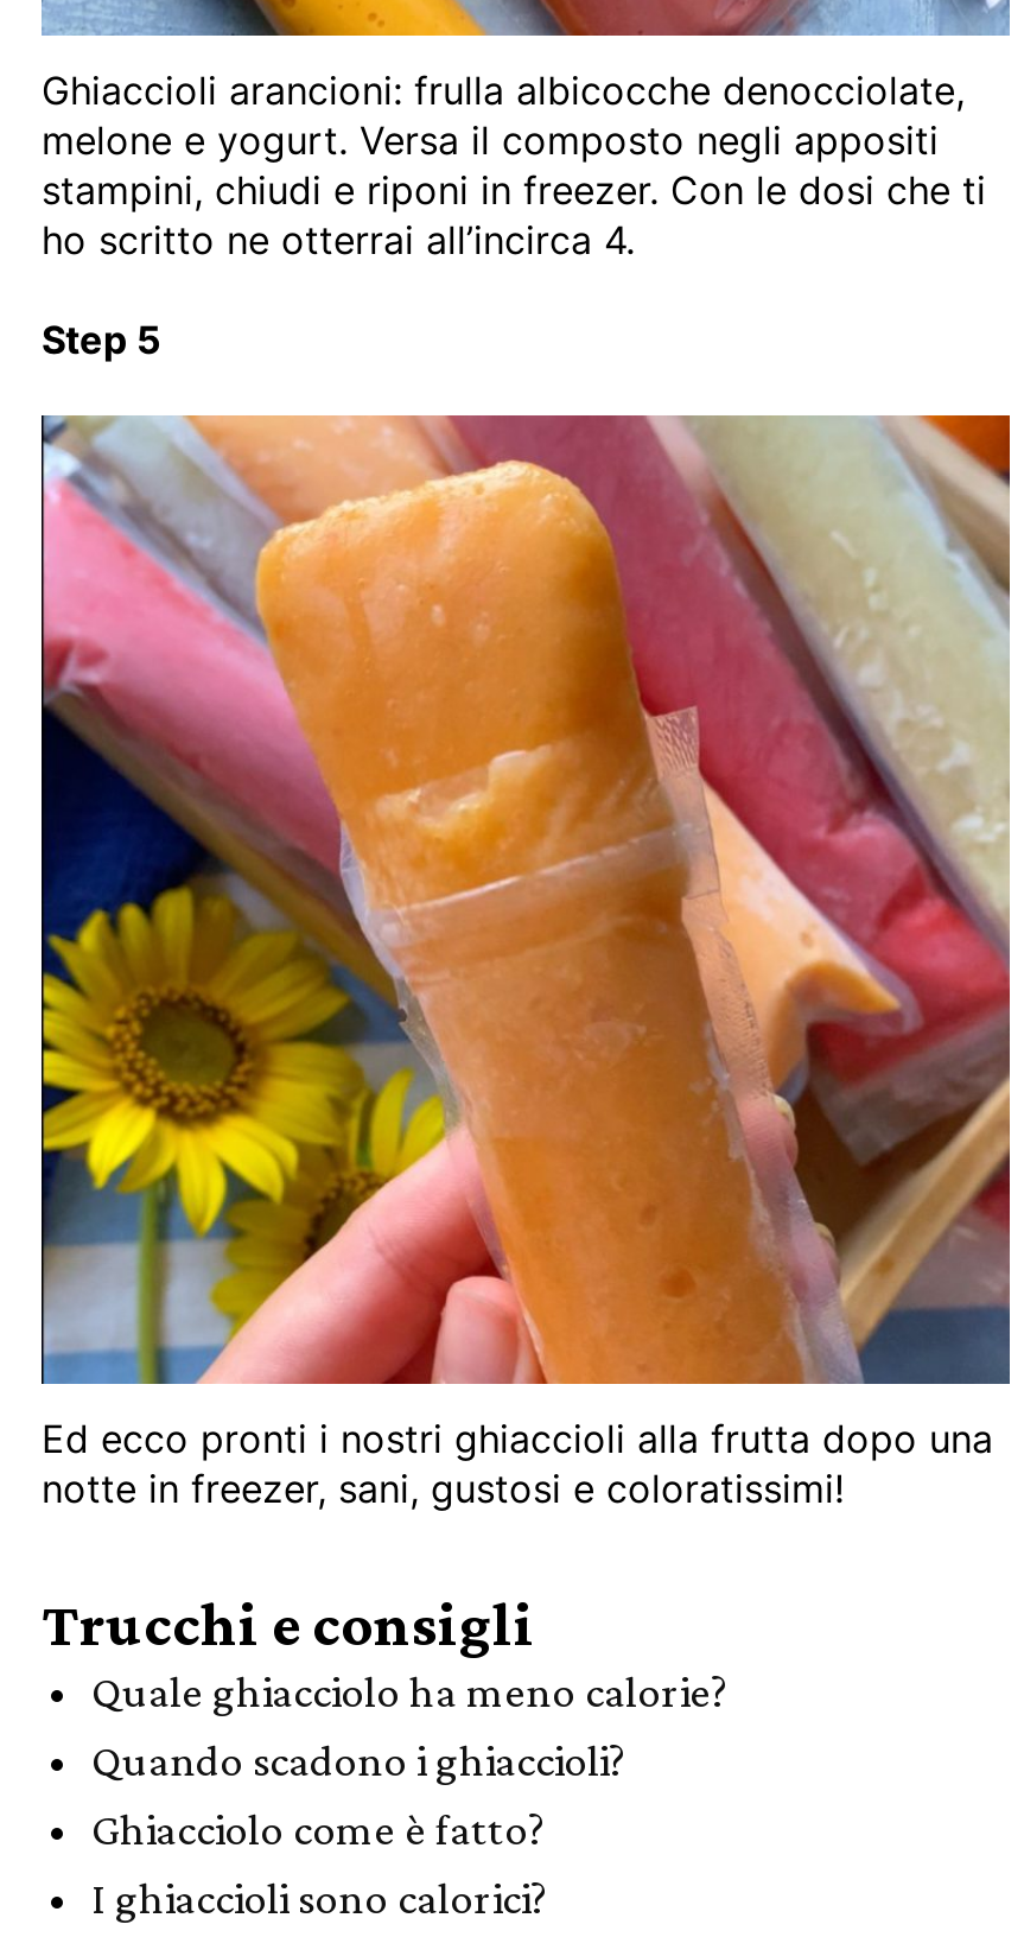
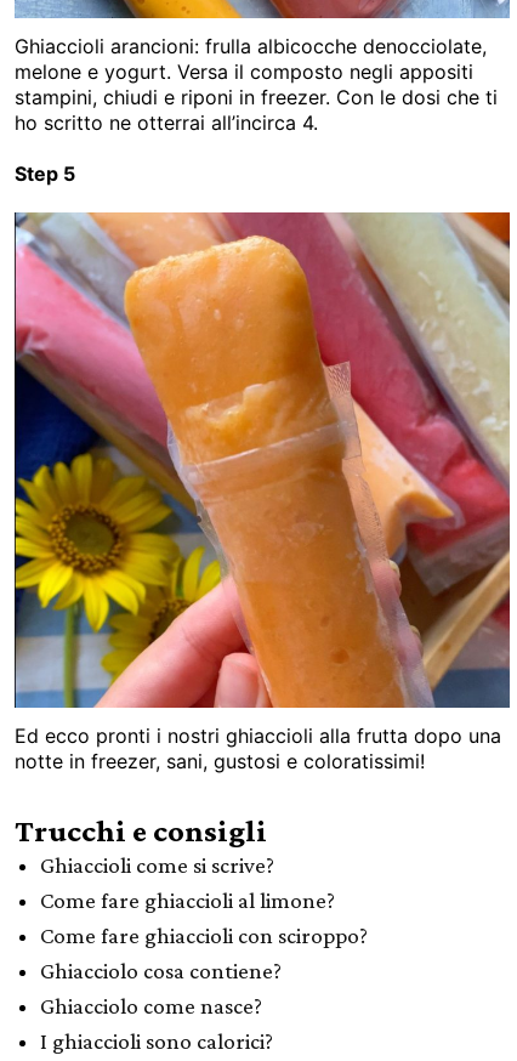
- Quale ghiacciolo ha meno calorie?
- Quando scadono i ghiaccioli?
- Ghiacciolo come è fatto?
+ Ghiaccioli come si scrive?
+ Come fare ghiaccioli al limone?
+ Come fare ghiaccioli con sciroppo?
+ Ghiacciolo cosa contiene?
+ Ghiacciolo come nasce?
